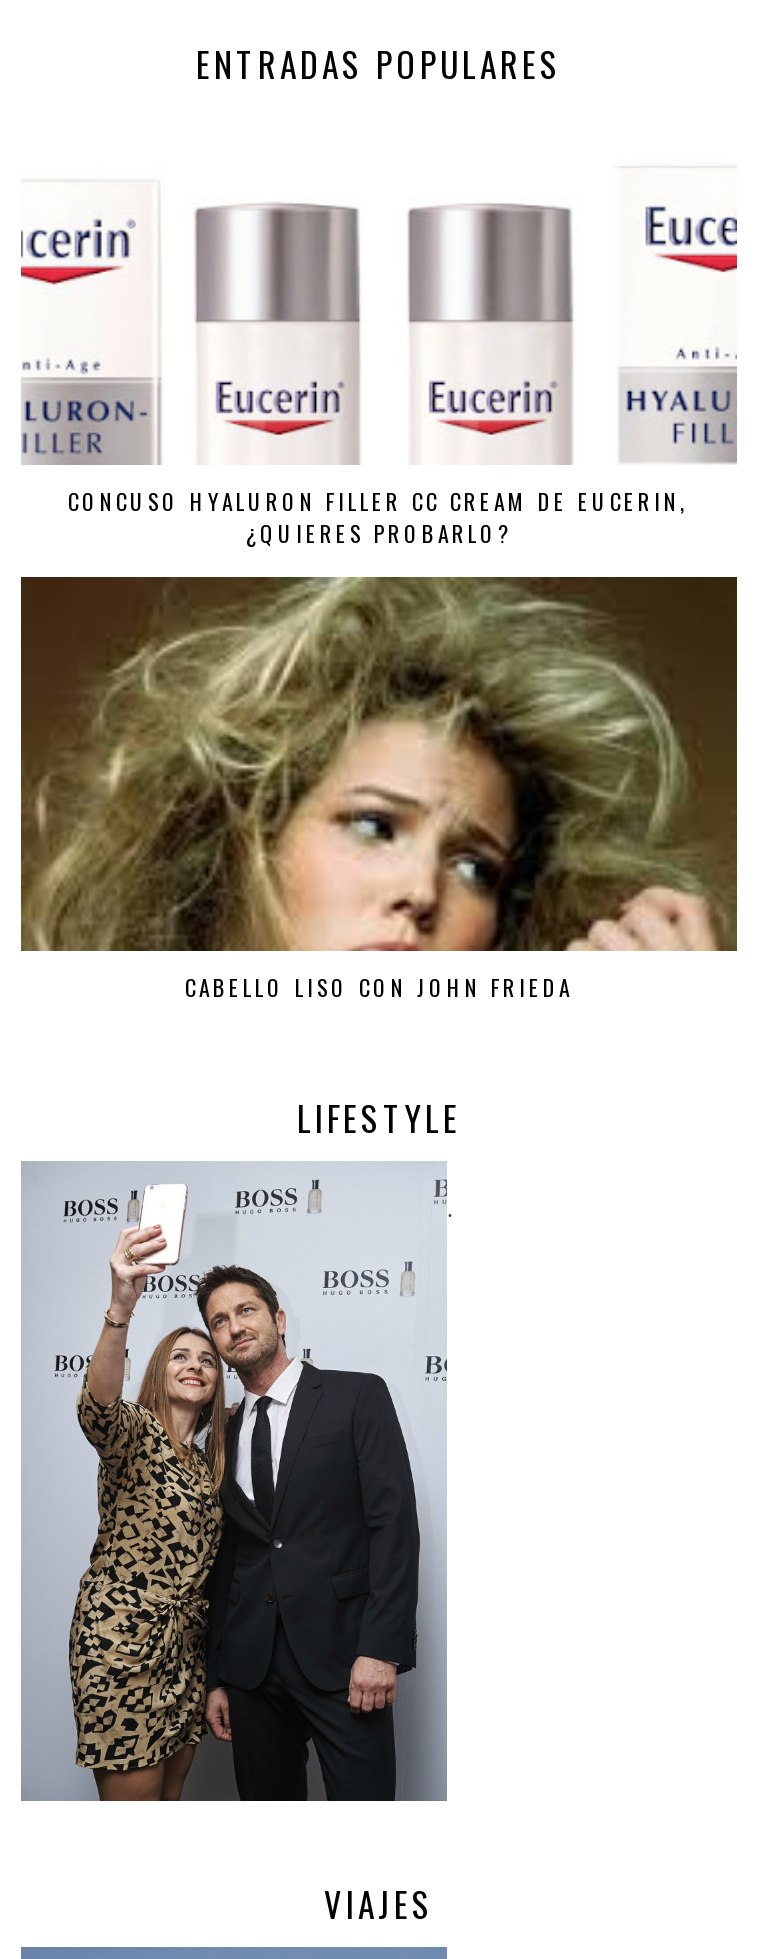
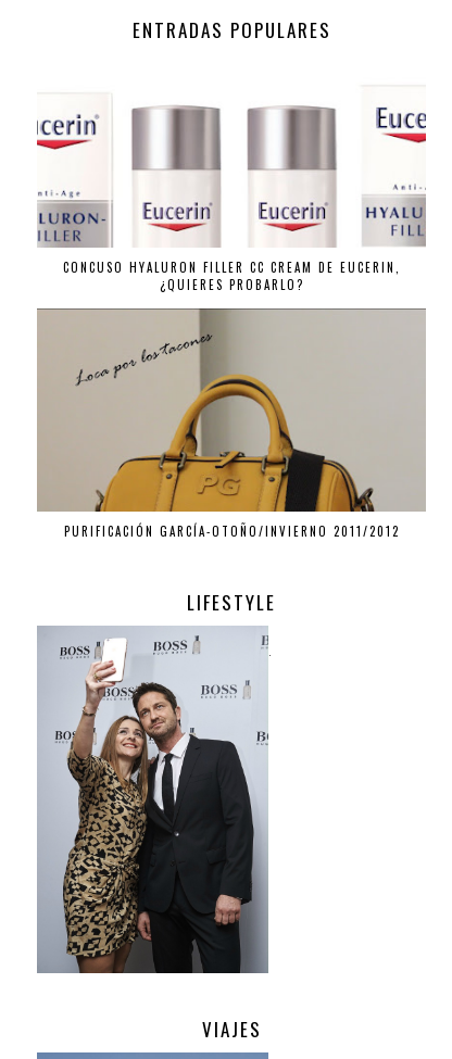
- [image]
- CABELLO LISO CON JOHN FRIEDA
+ [image]
+ PURIFICACIÓN GARCÍA-OTOÑO/INVIERNO 2011/2012
